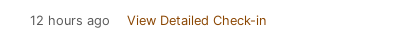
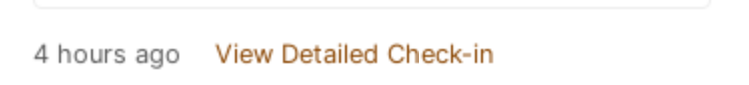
- 12 hours ago View Detailed Check-in
+ 4 hours ago View Detailed Check-in
